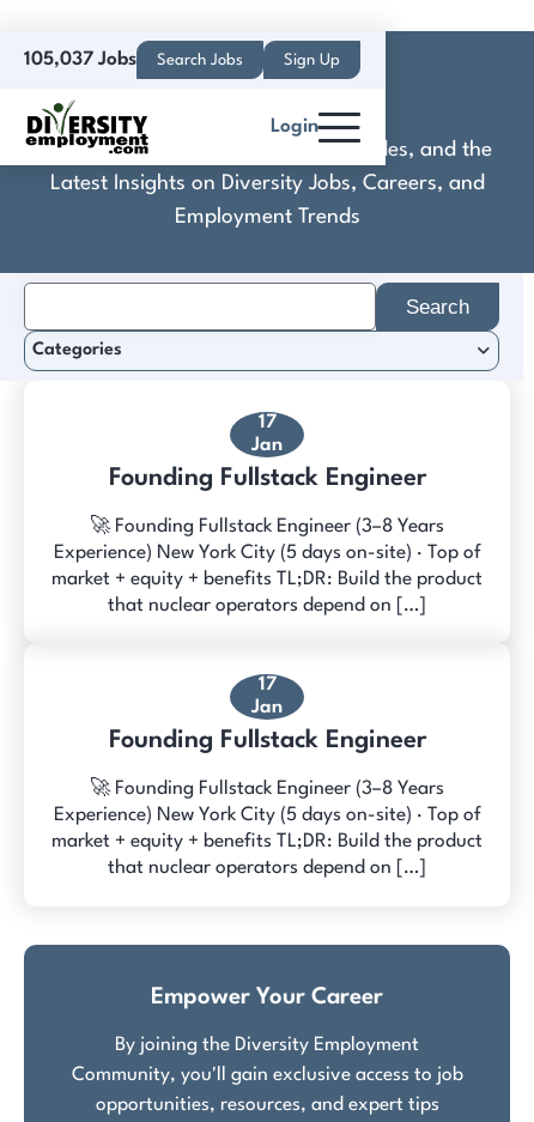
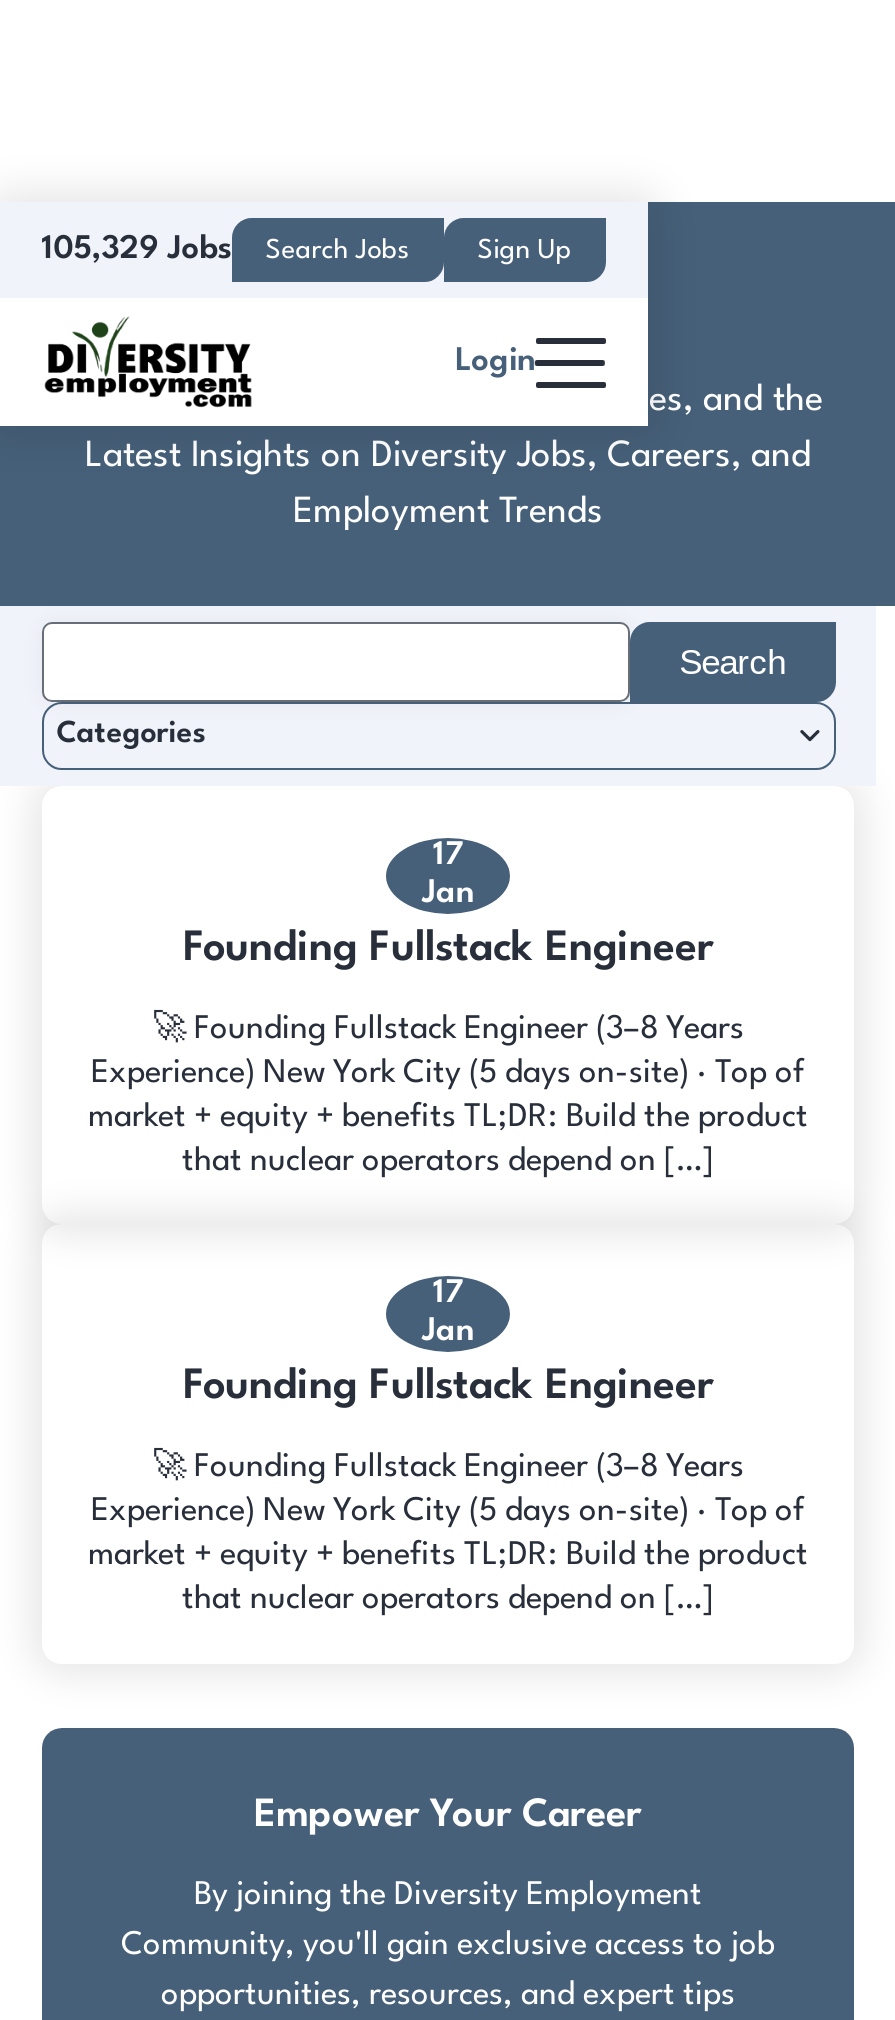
- 105,037 Jobs Search Jobs
+ 105,329 Jobs Search Jobs
